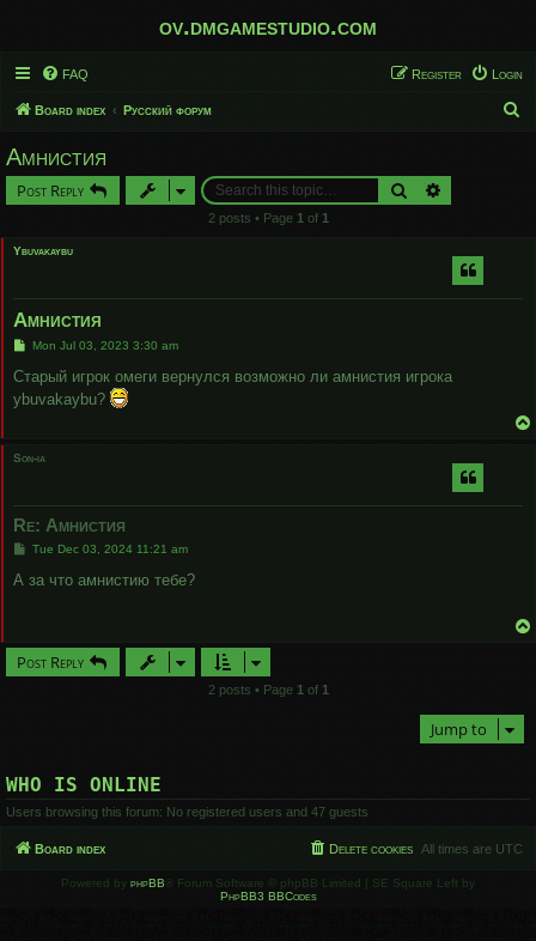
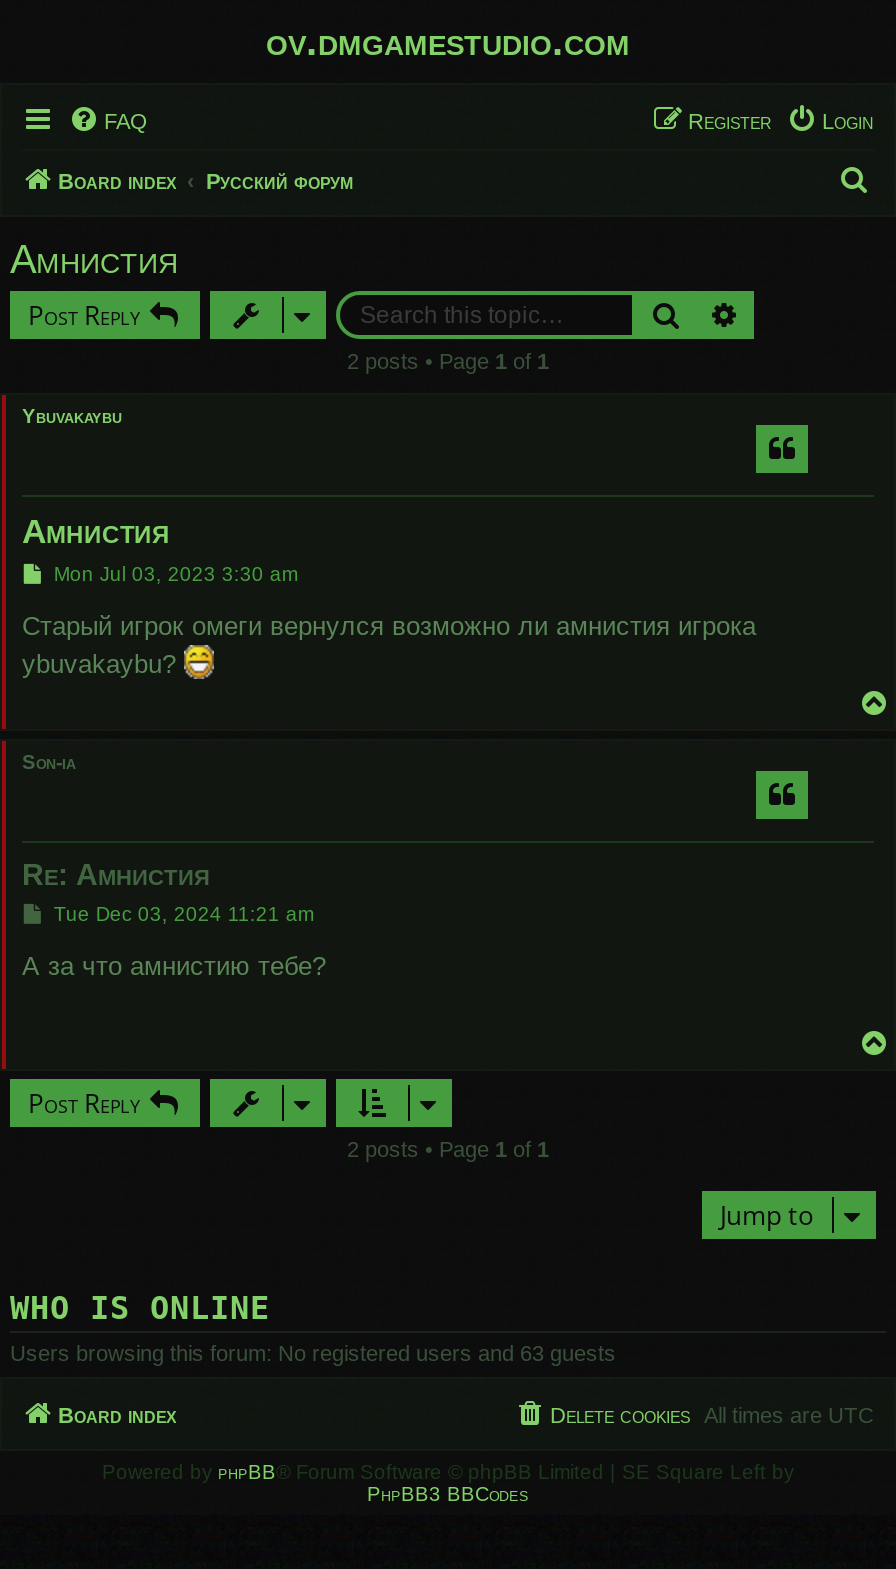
- Users browsing this forum: No registered users and 47 guests
+ Users browsing this forum: No registered users and 63 guests
